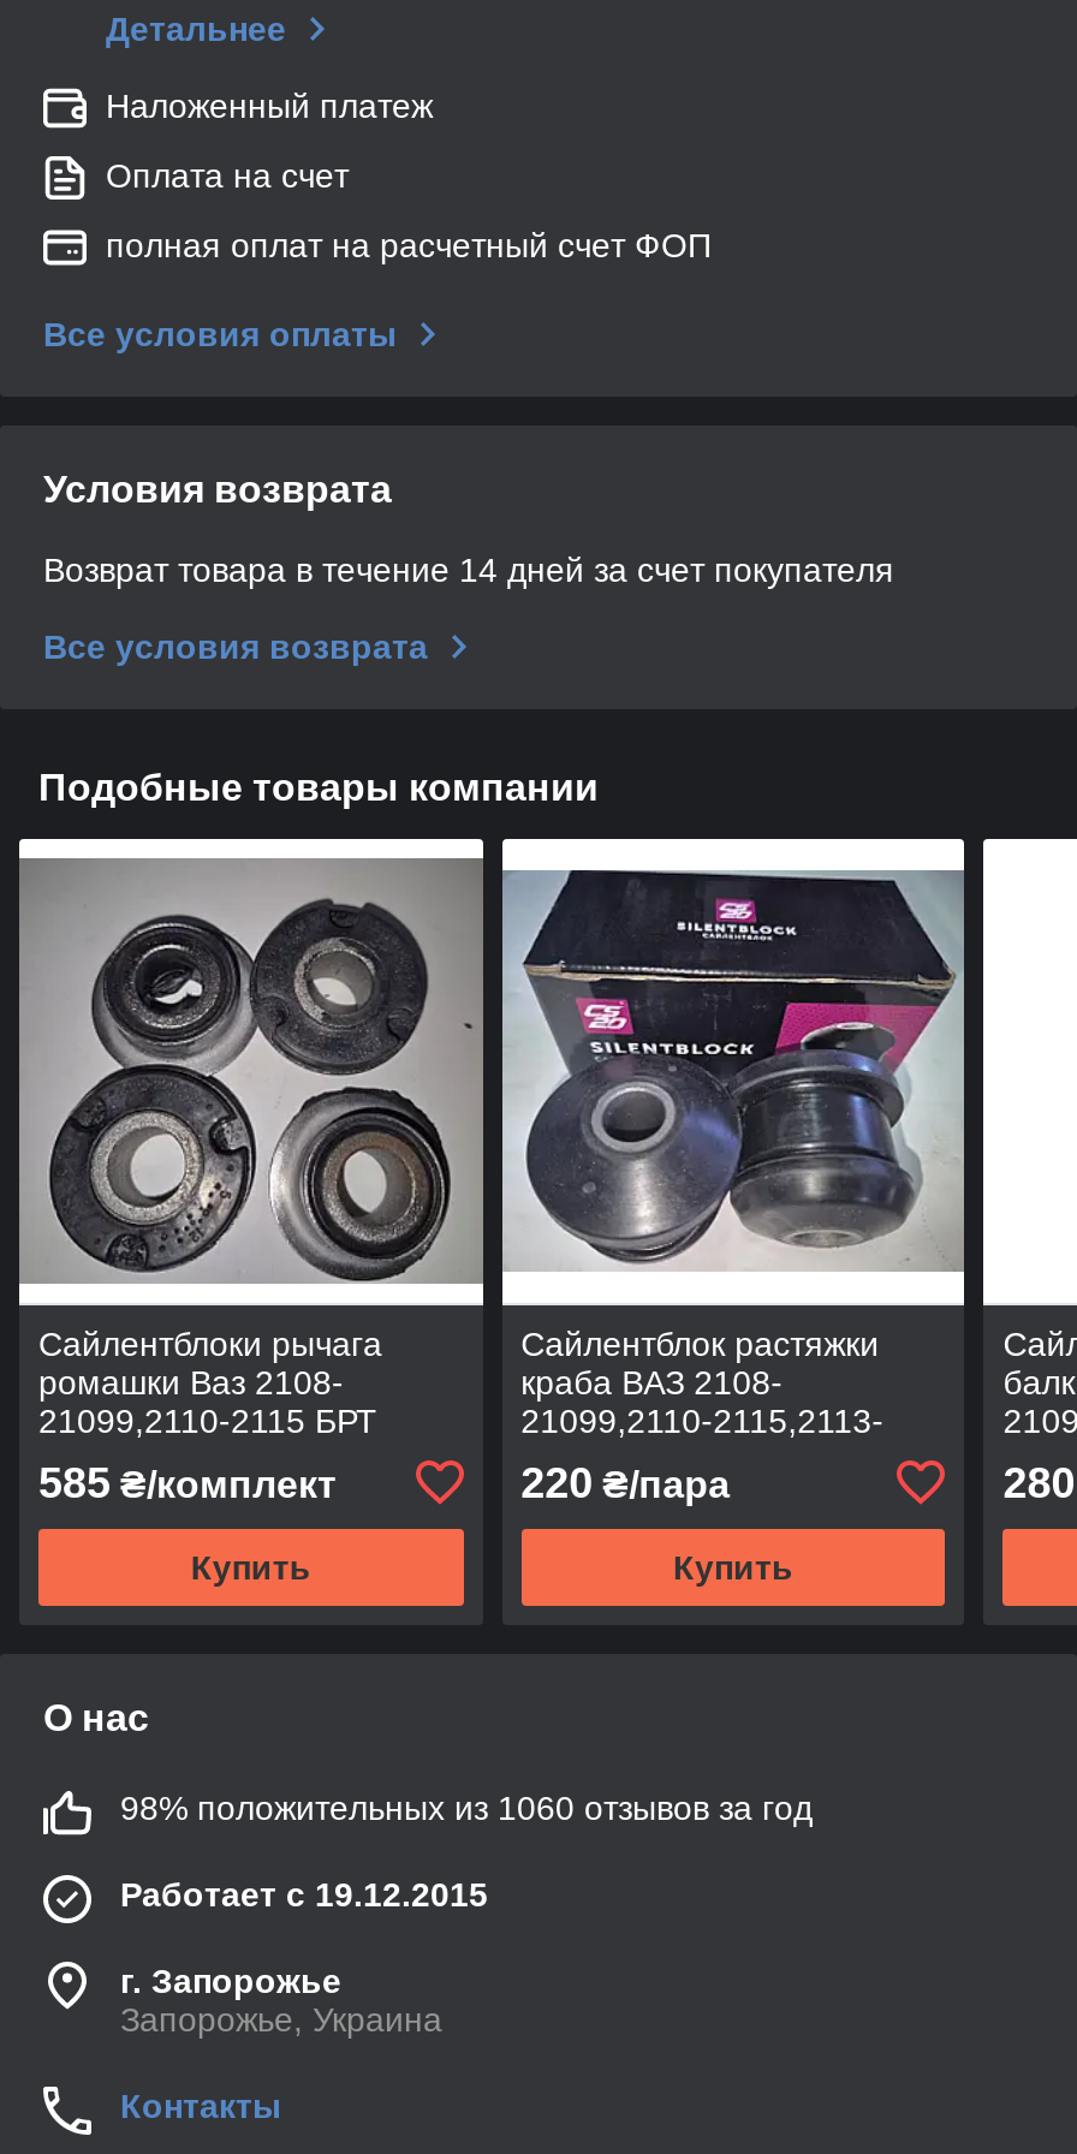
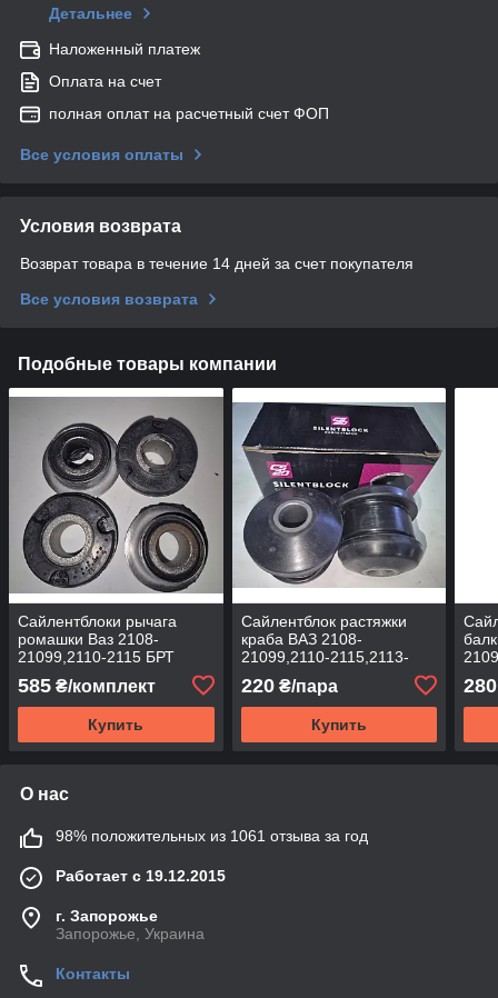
- 98% положительных из 1060 отзывов за год
+ 98% положительных из 1061 отзыва за год
